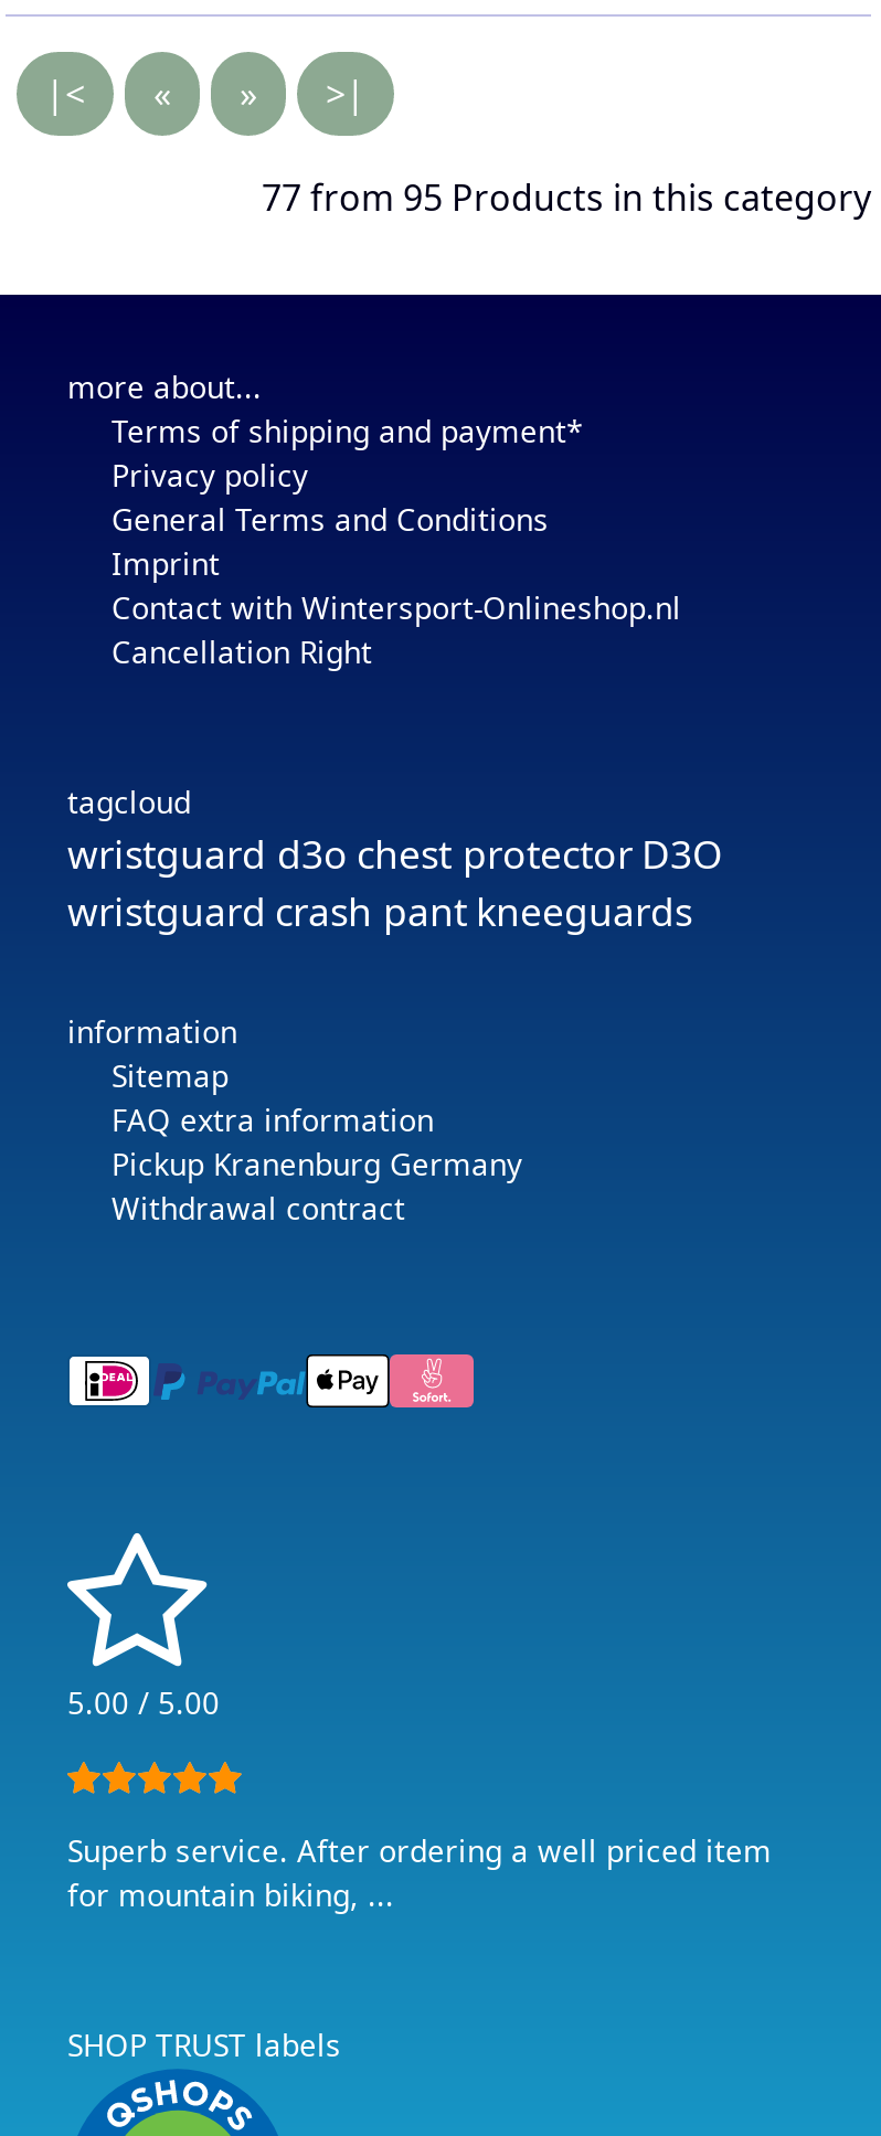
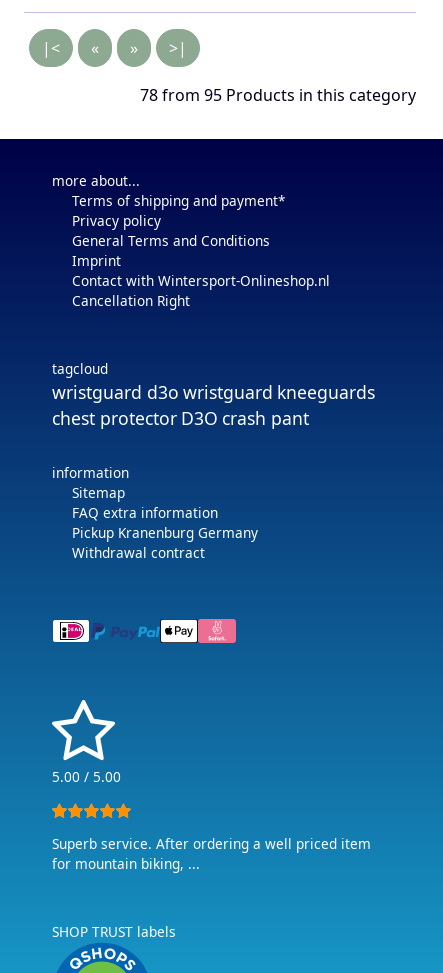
- 77 from 95 Products in this category
+ 78 from 95 Products in this category

- wristguard d3o chest protector D3O
- wristguard crash pant kneeguards
+ wristguard d3o wristguard kneeguards
+ chest protector D3O crash pant
